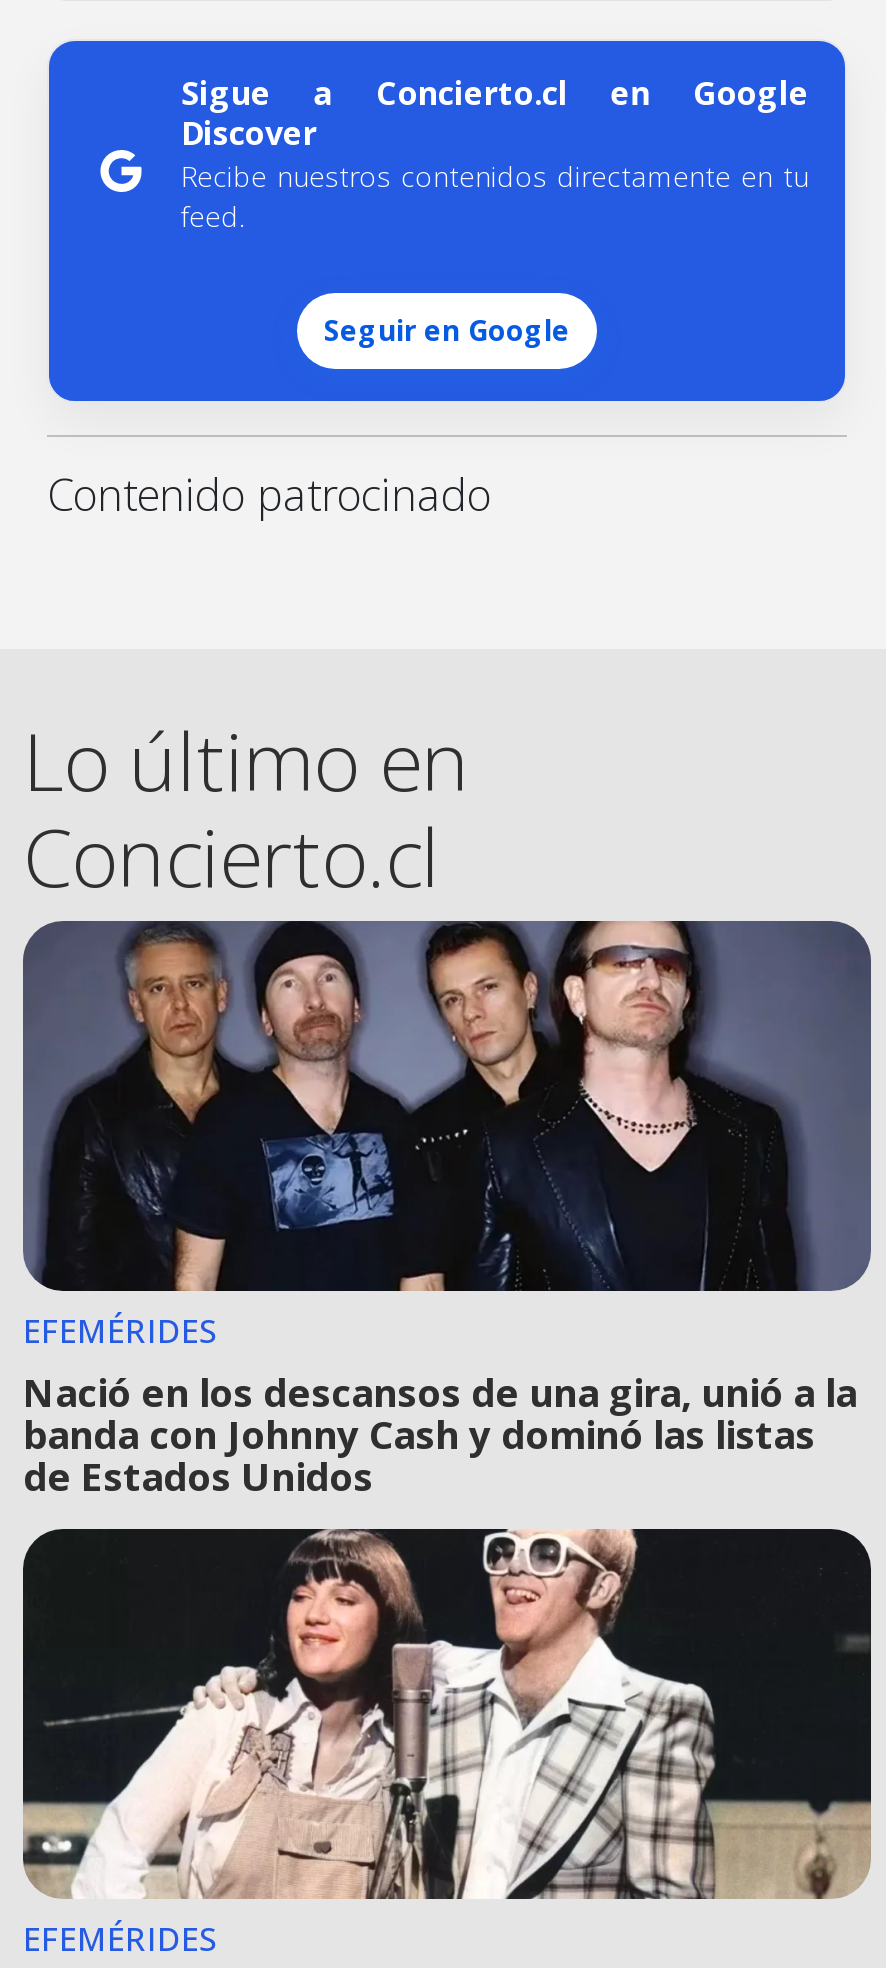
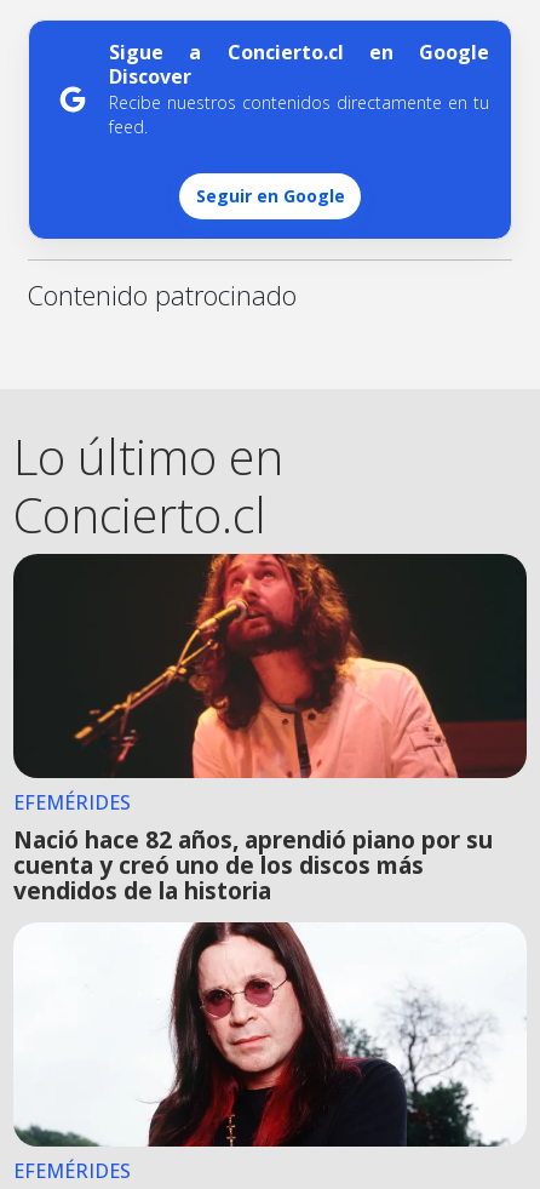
- [image]
- Nació en los descansos de una gira, unió a la
- banda con Johnny Cash y dominó las listas
- de Estados Unidos
+ [image]
+ Nació hace 82 años, aprendió piano por su
+ cuenta y creó uno de los discos más
+ vendidos de la historia

- [image]
+ [image]
